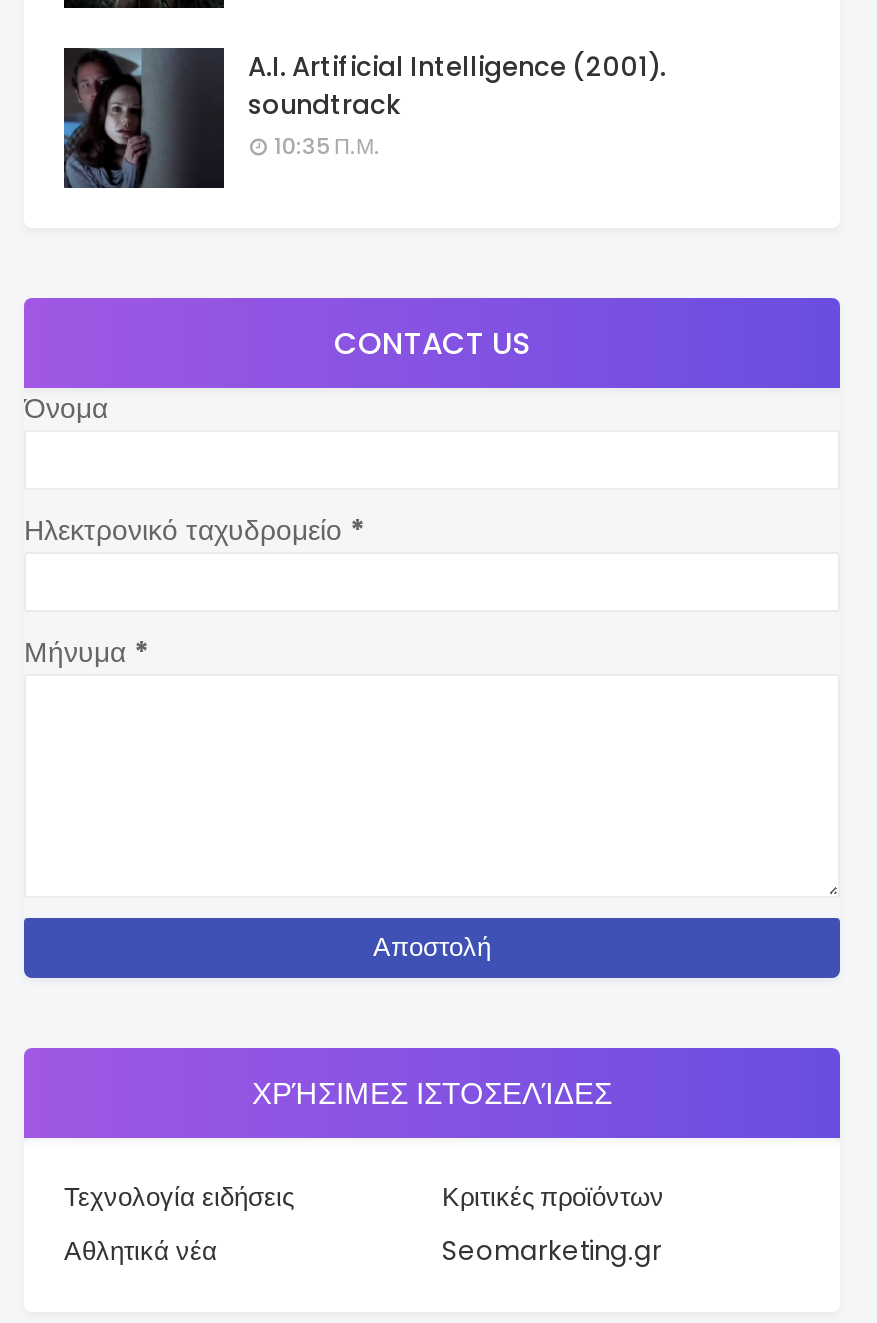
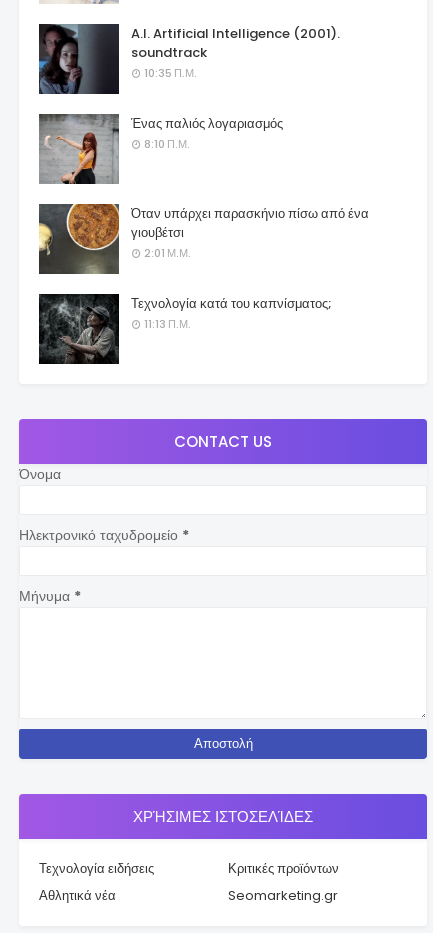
+ [image]
+ Ένας παλιός λογαριασμός
+ 8:10 Π.Μ.

+ [image]
+ Όταν υπάρχει παρασκήνιο πίσω από ένα
+ γιουβέτσι
+ 2:01 Μ.Μ.
+ Τεχνολογία κατά του καπνίσματος;
+ 11:13 Π.Μ.

+ [image]
